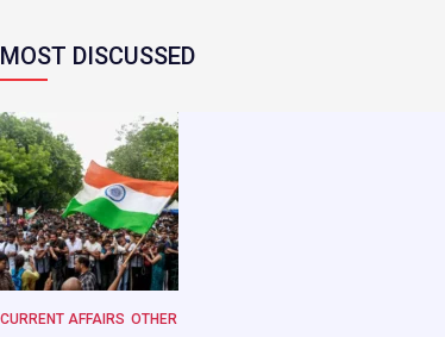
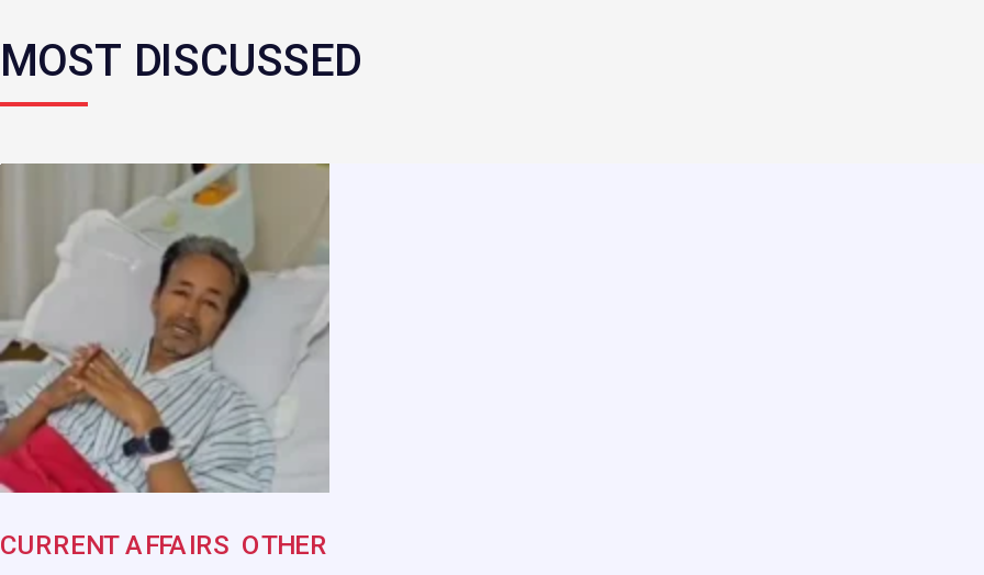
- [image]
+ [image]
